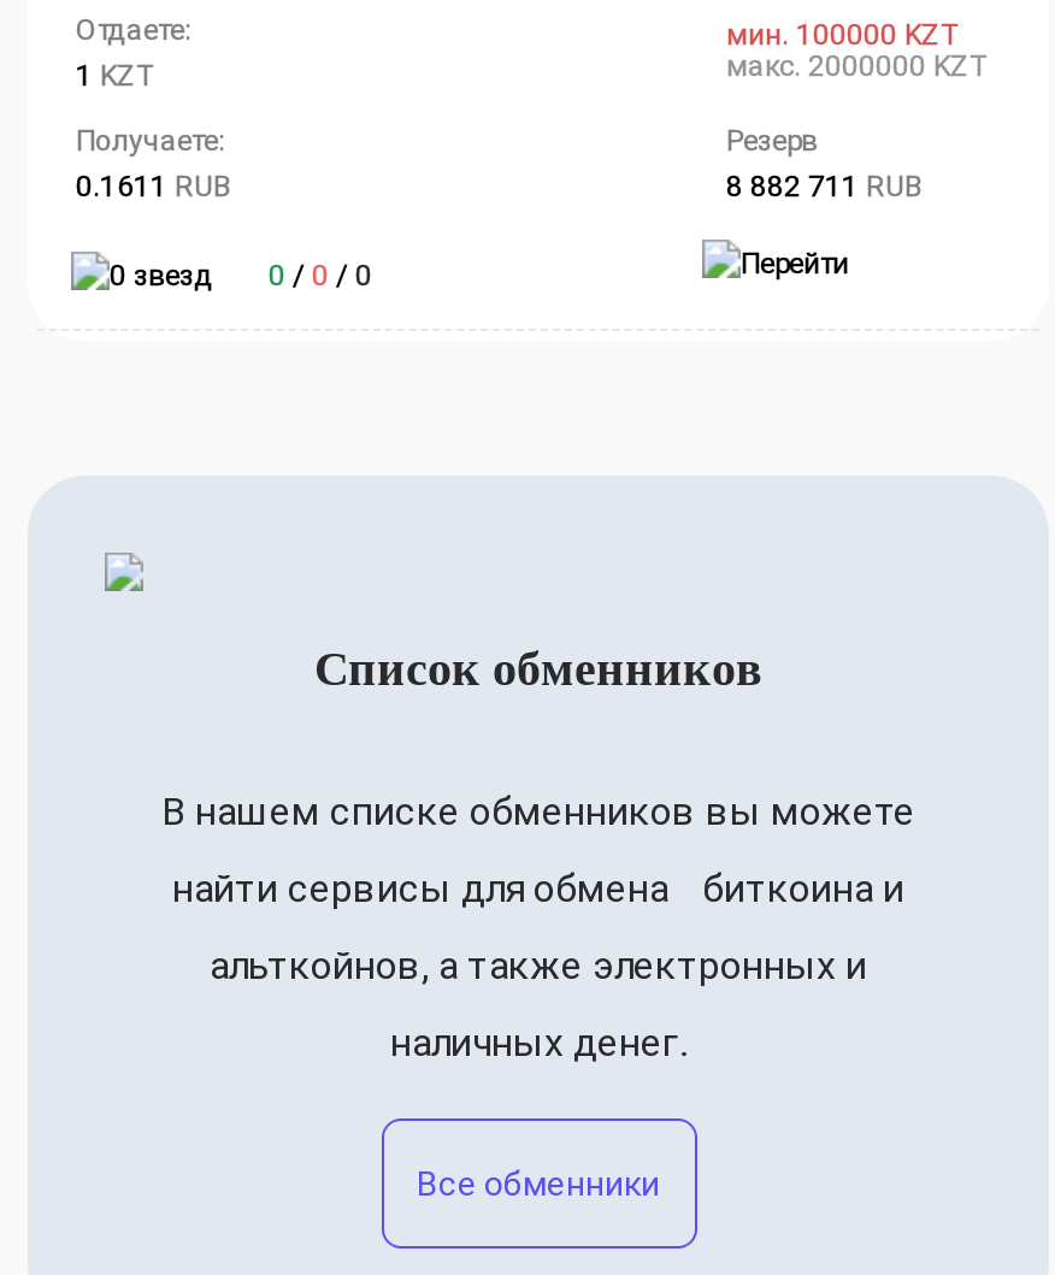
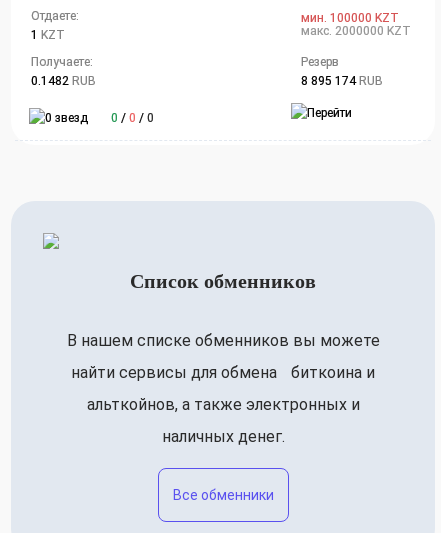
- 0.1611 RUB
+ 0.1482 RUB

- 8 882 711 RUB
+ 8 895 174 RUB
